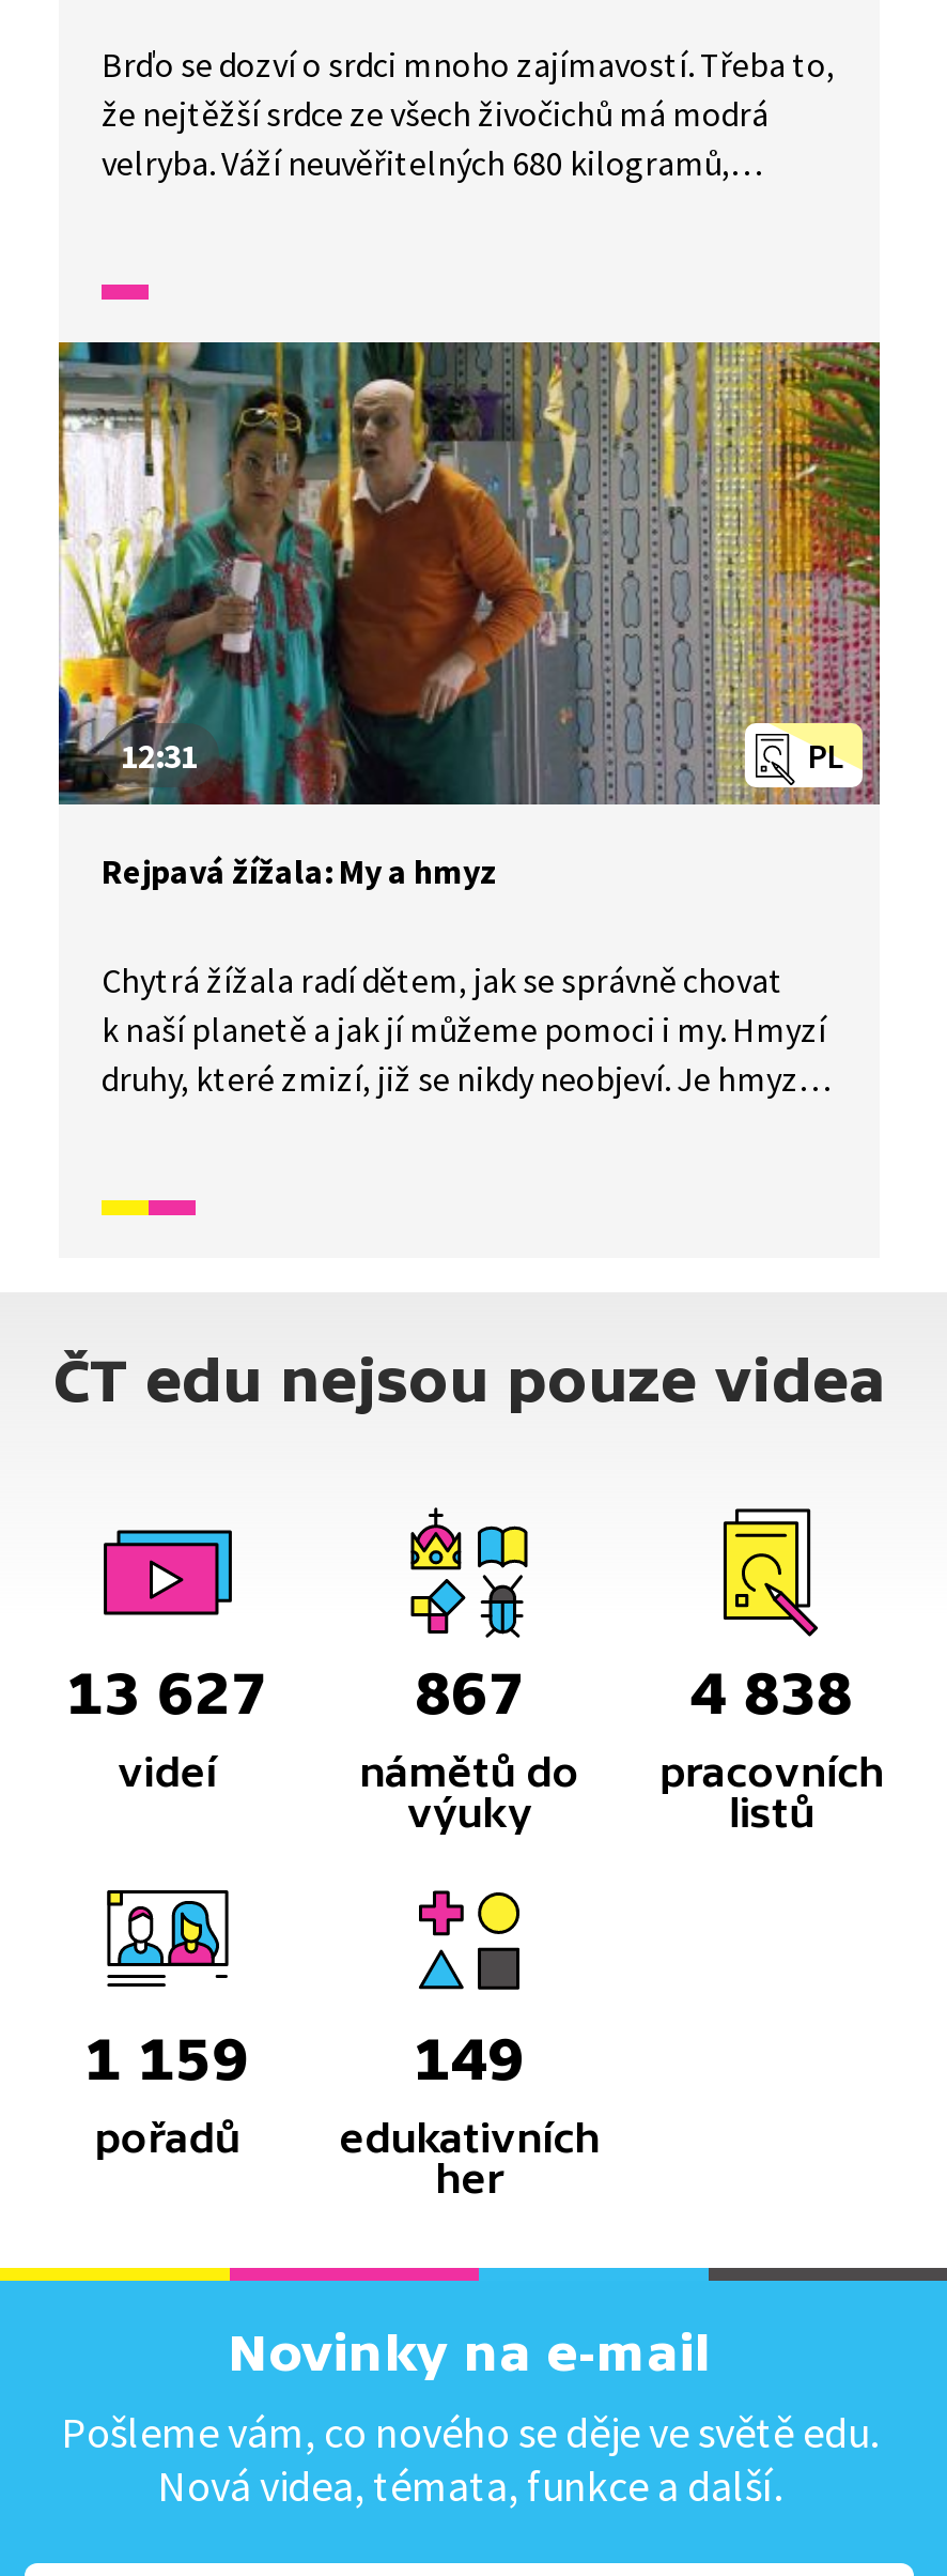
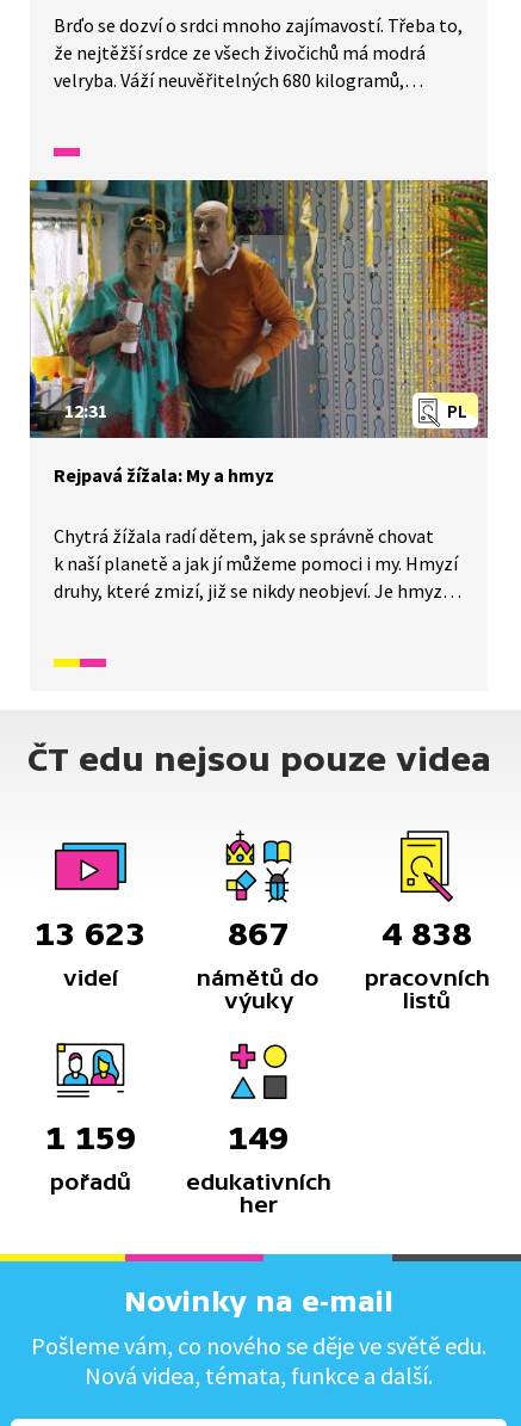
- 13 627
+ 13 623
